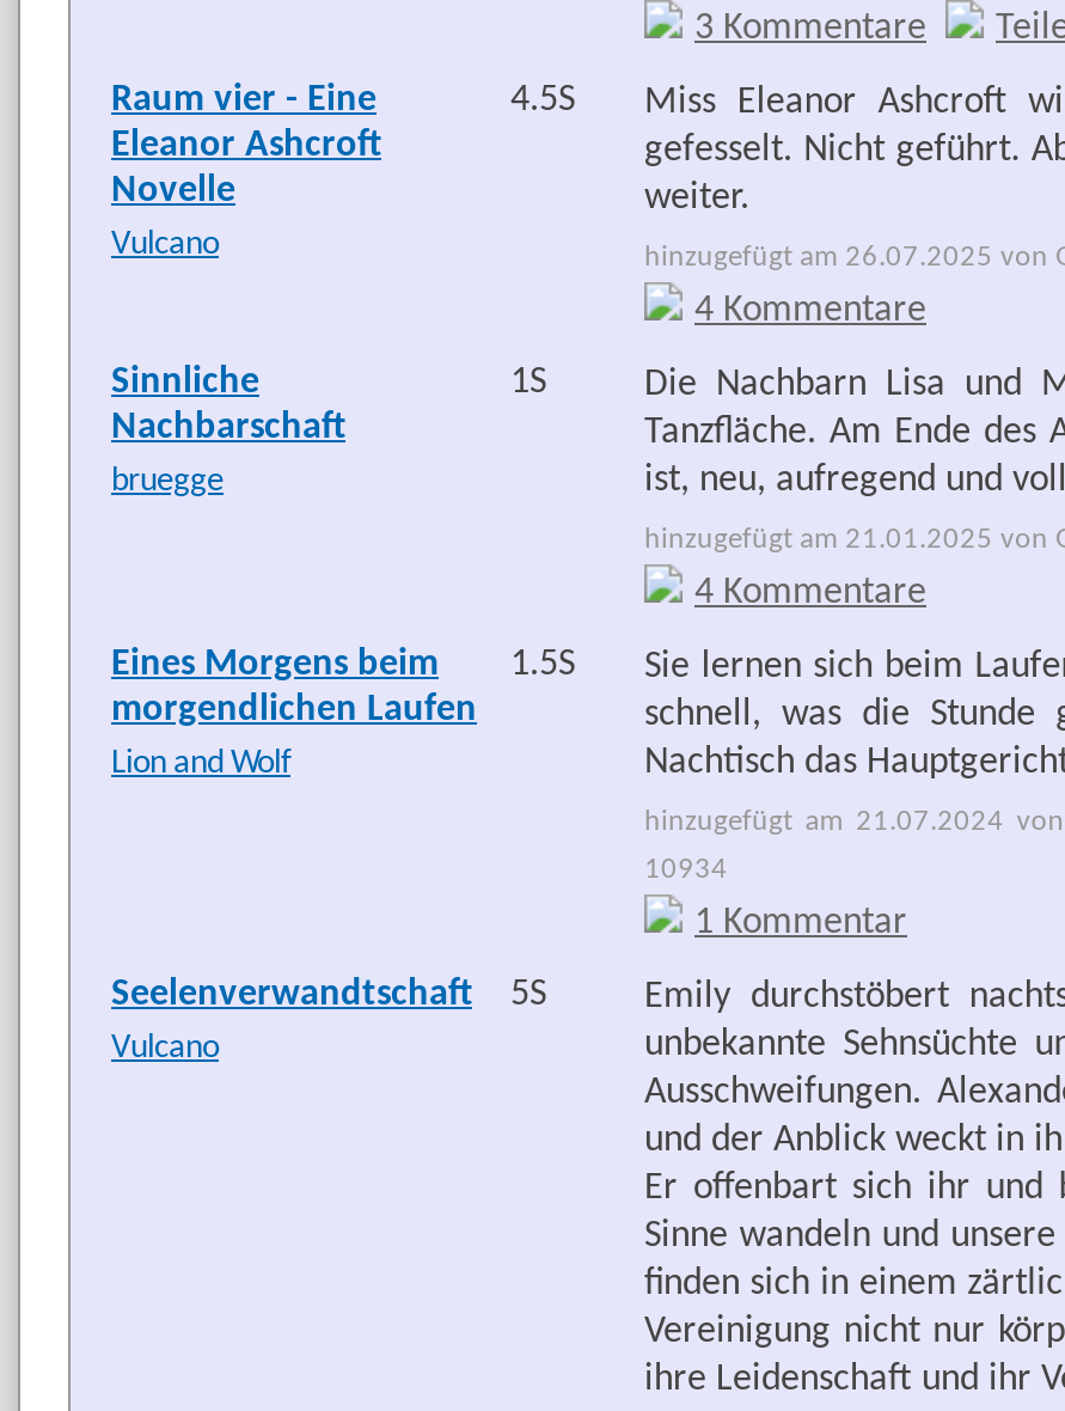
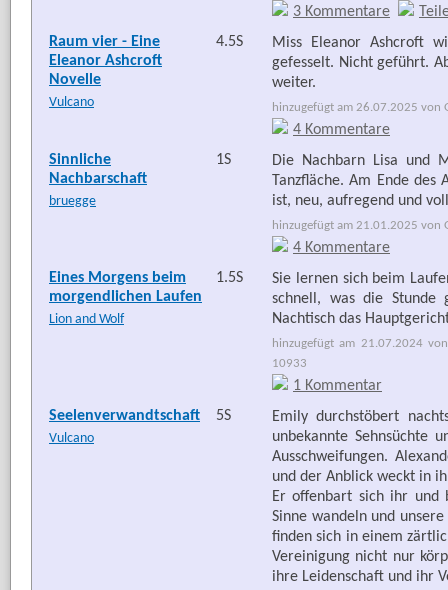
- 10934
+ 10933
